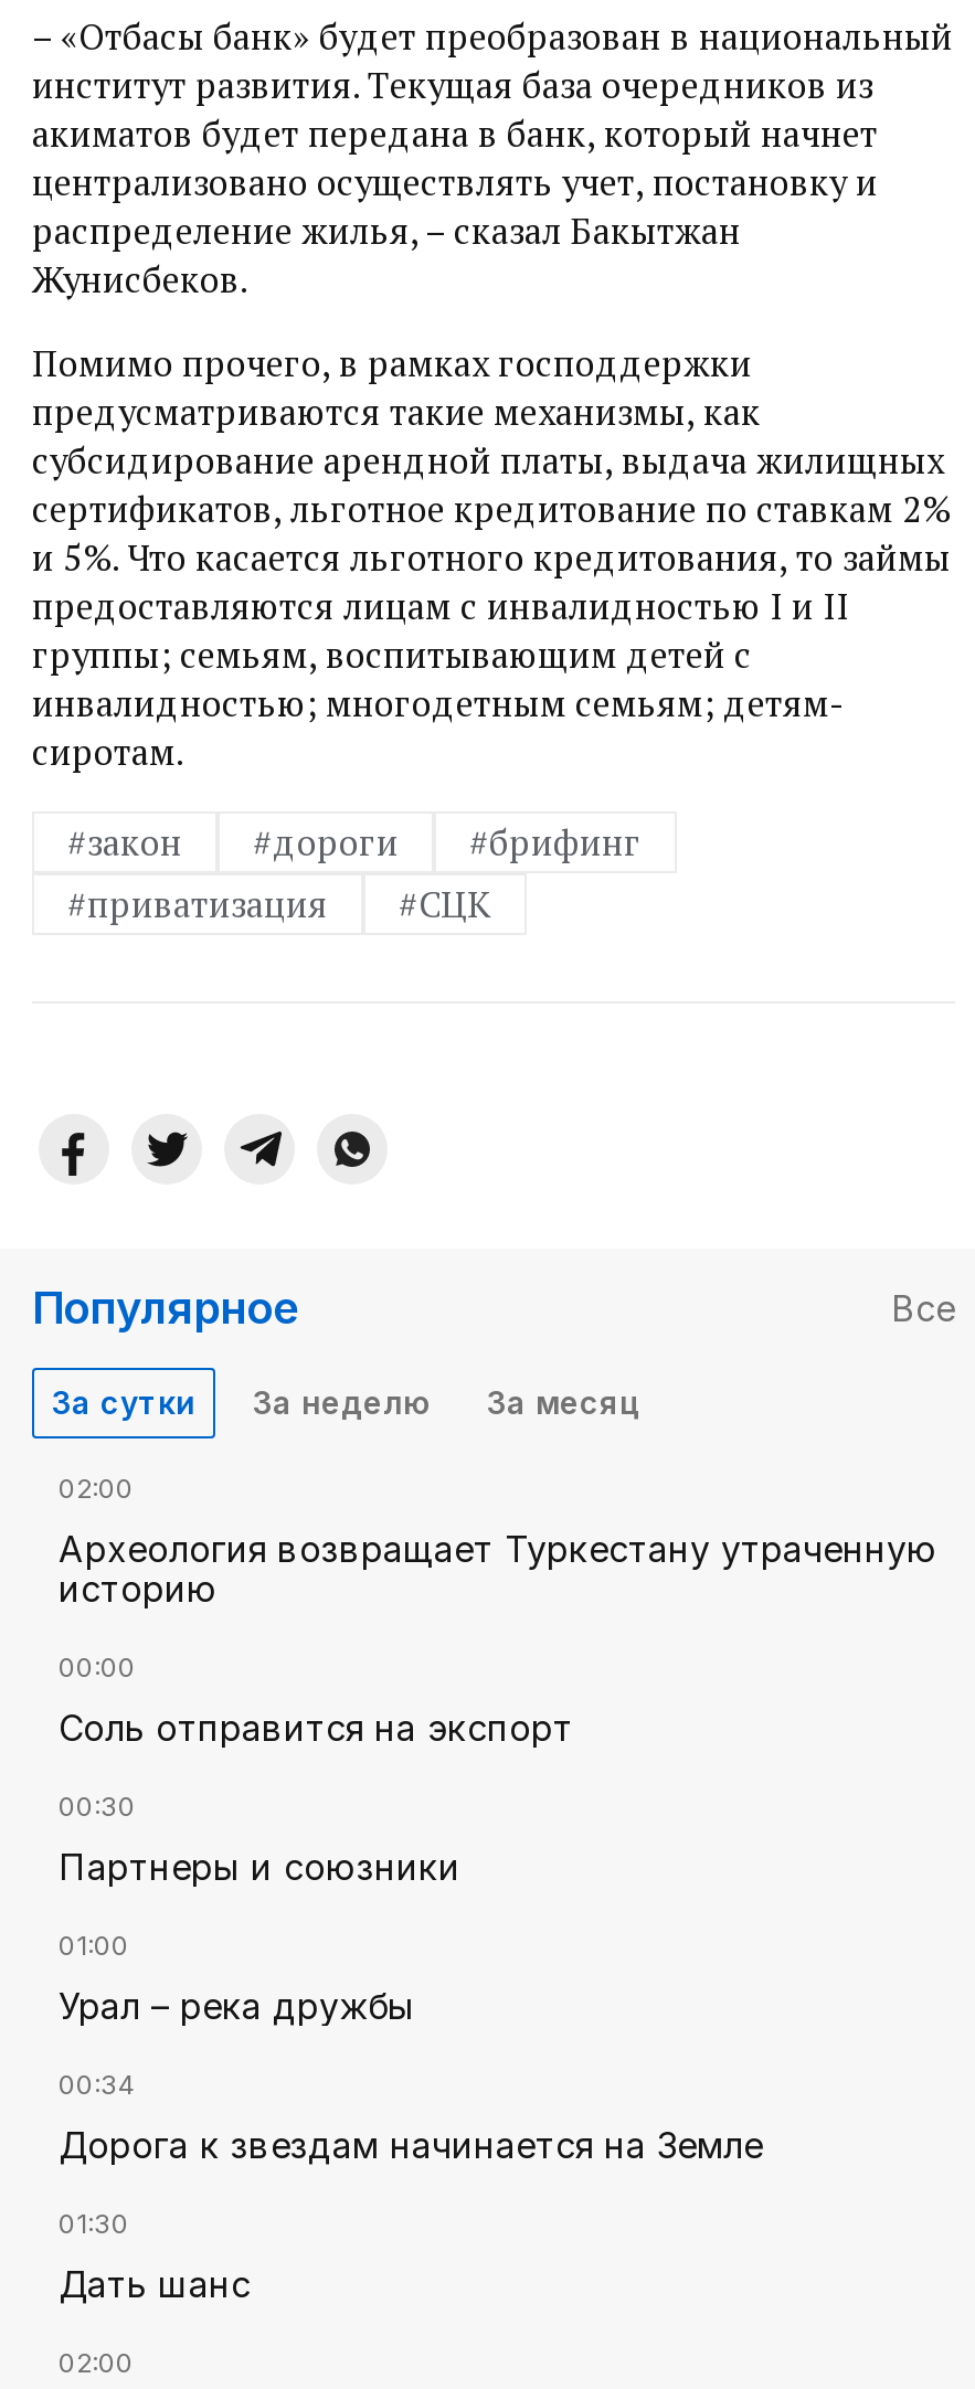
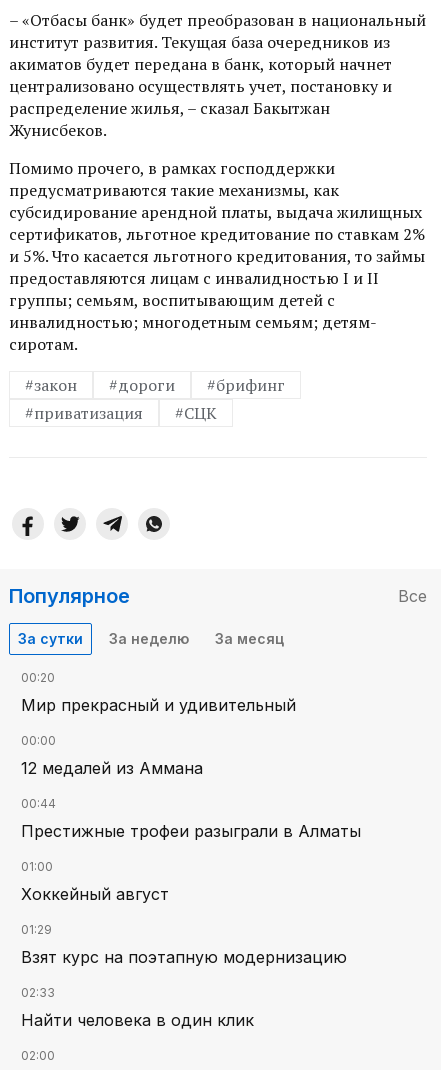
- 02:00
+ 00:20

- Археология возвращает Туркестану утраченную
- историю
+ Мир прекрасный и удивительный

- Соль отправится на экспорт
+ 12 медалей из Аммана

- 00:30
+ 00:44

- Партнеры и союзники
+ Престижные трофеи разыграли в Алматы

- Урал – река дружбы
+ Хоккейный август

- 00:34
+ 01:29

- Дорога к звездам начинается на Земле
+ Взят курс на поэтапную модернизацию

- 01:30
+ 02:33

- Дать шанс
+ Найти человека в один клик
